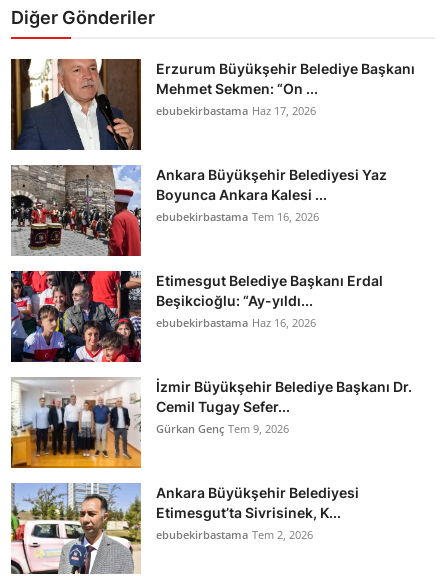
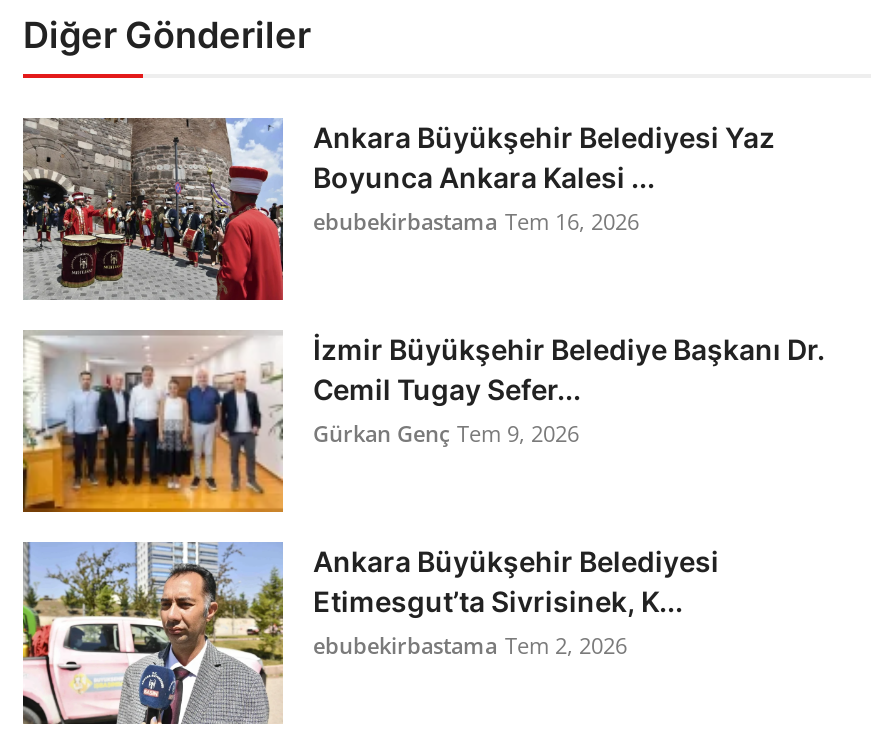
- [image]
- Erzurum Büyükşehir Belediye Başkanı
- Mehmet Sekmen: “On ...
- ebubekirbastama Haz 17, 2026

- [image]
- Etimesgut Belediye Başkanı Erdal
- Beşikcioğlu: “Ay-yıldı...
- ebubekirbastama Haz 16, 2026
